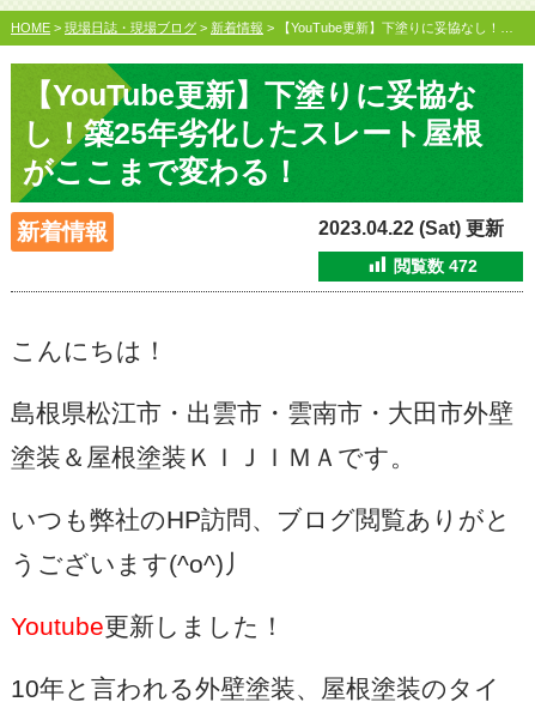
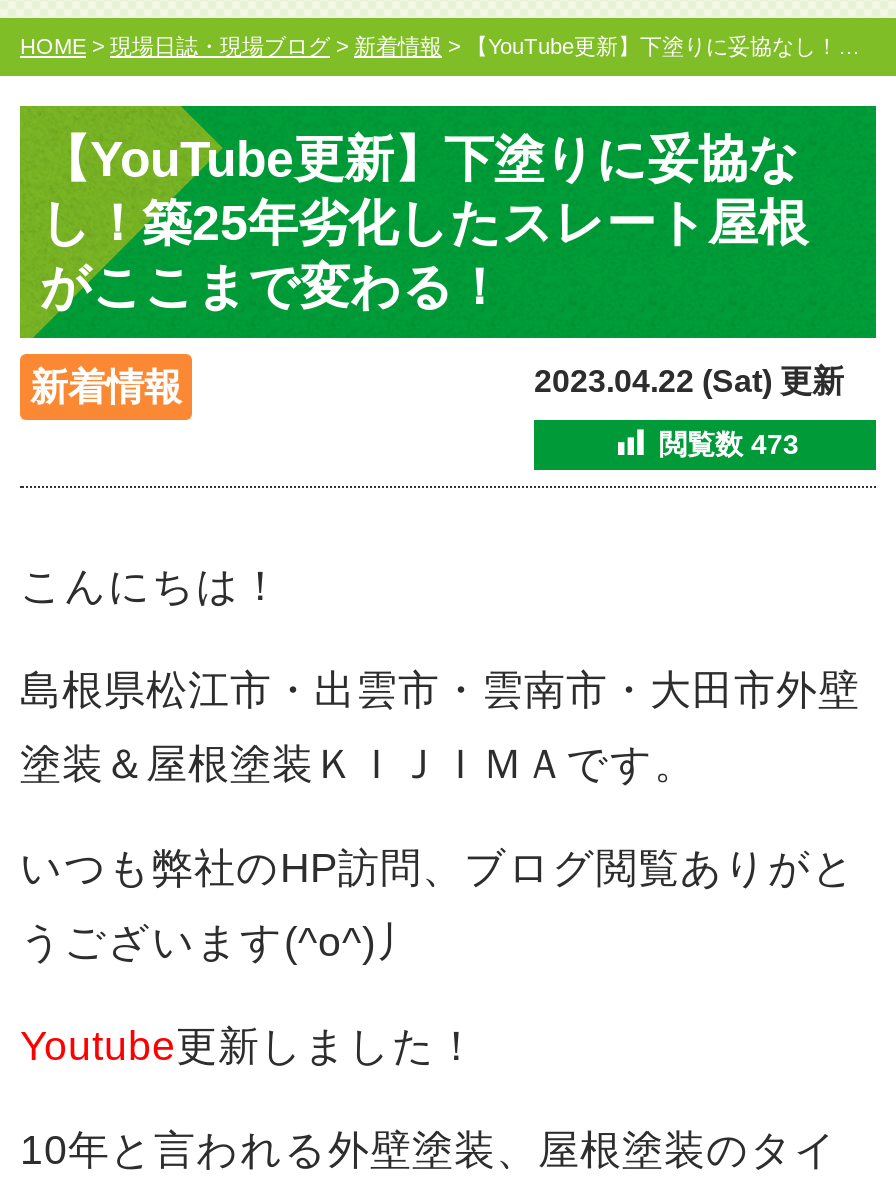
- 閲覧数472
+ 閲覧数473
